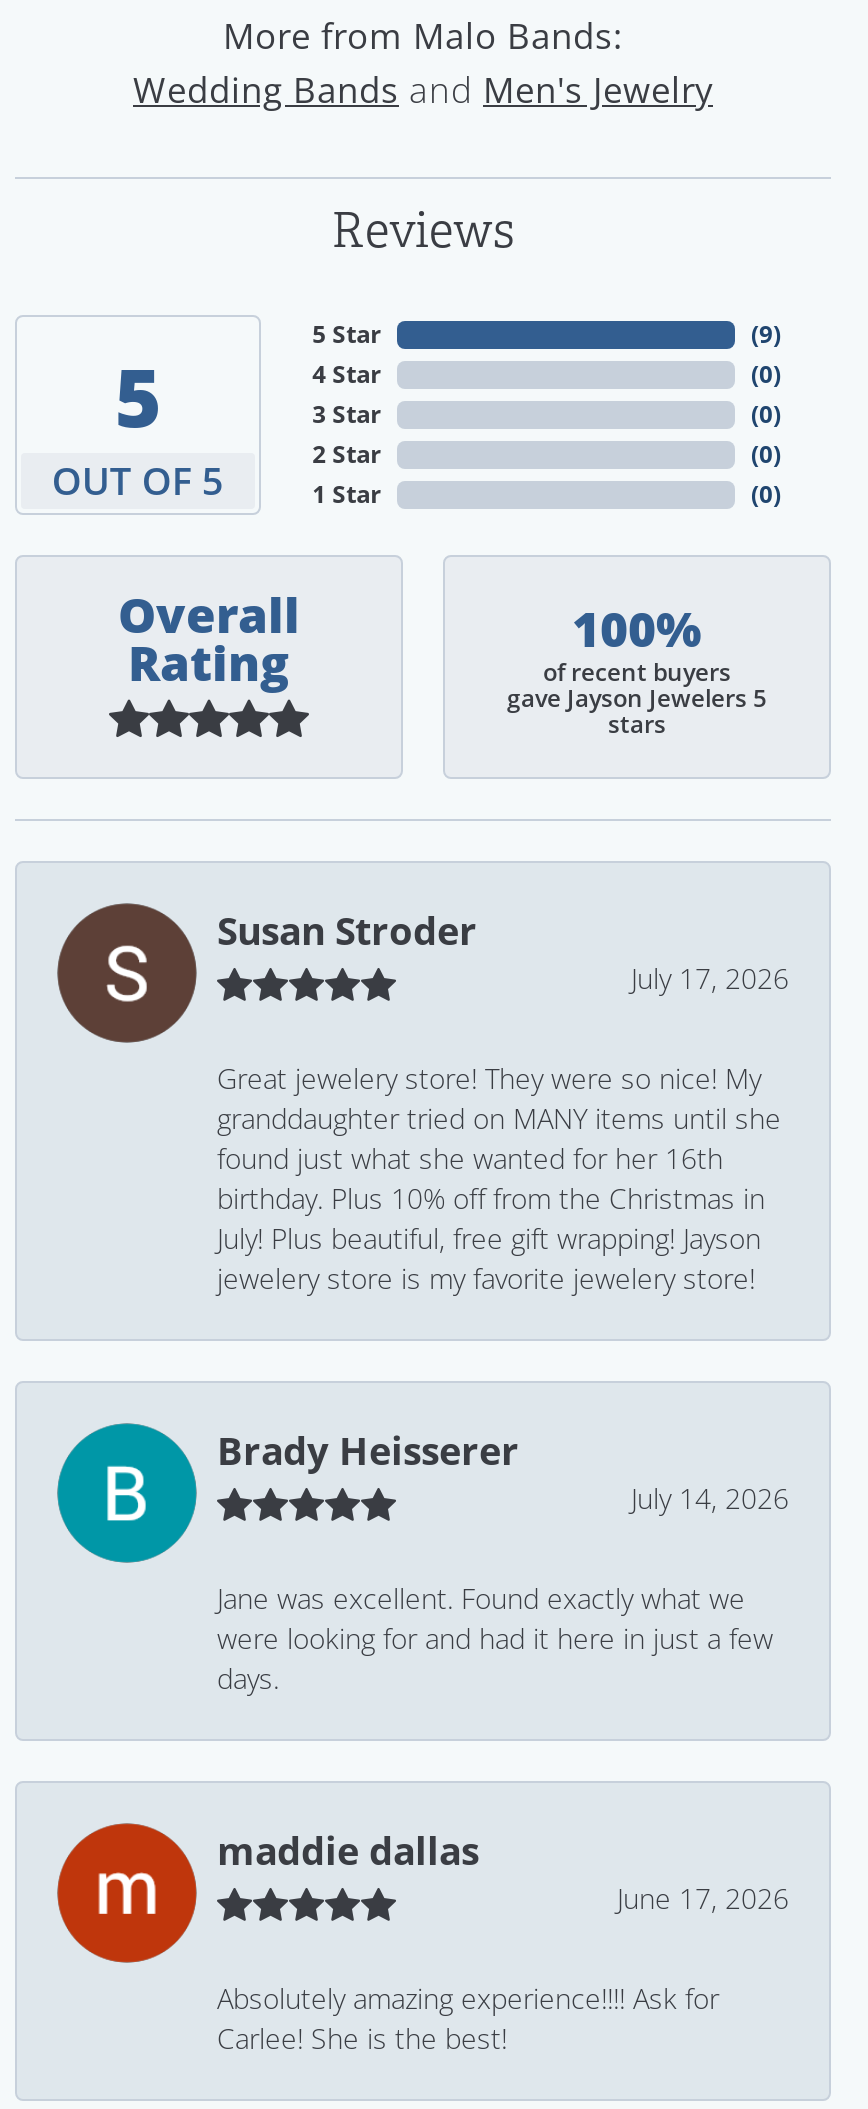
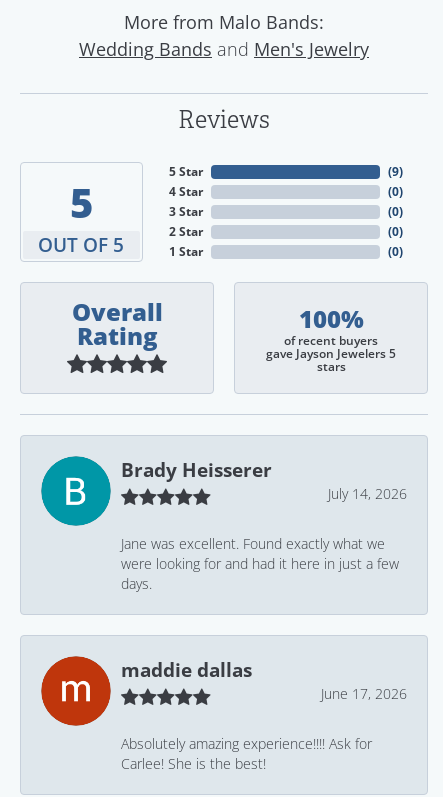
- [image]
- Susan Stroder
- July 17, 2026
- Great jewelery store! They were so nice! My
- granddaughter tried on MANY items until she
- found just what she wanted for her 16th
- birthday. Plus 10% off from the Christmas in
- July! Plus beautiful, free gift wrapping! Jayson
- jewelery store is my favorite jewelery store!
